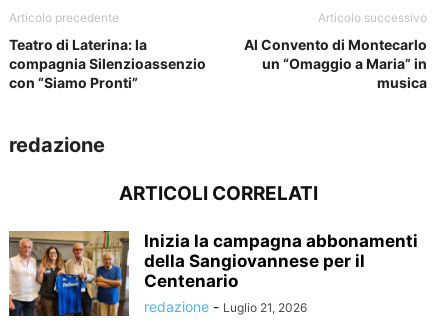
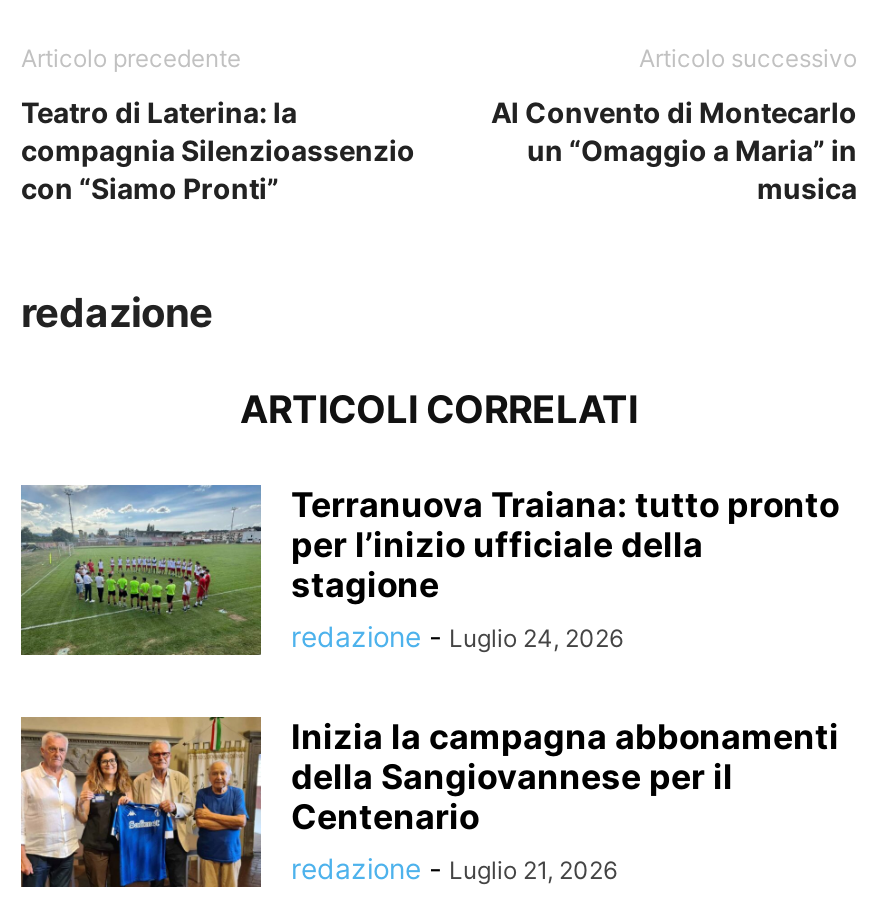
+ [image]
+ Terranuova Traiana: tutto pronto
+ per l’inizio ufficiale della
+ stagione
+ redazione - Luglio 24, 2026
